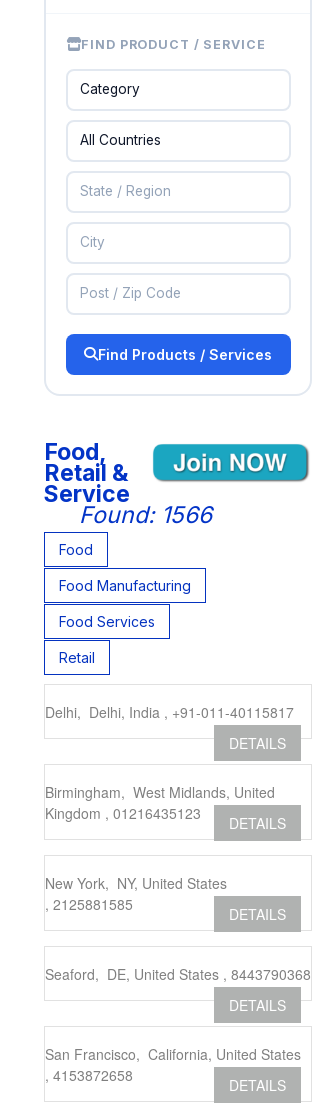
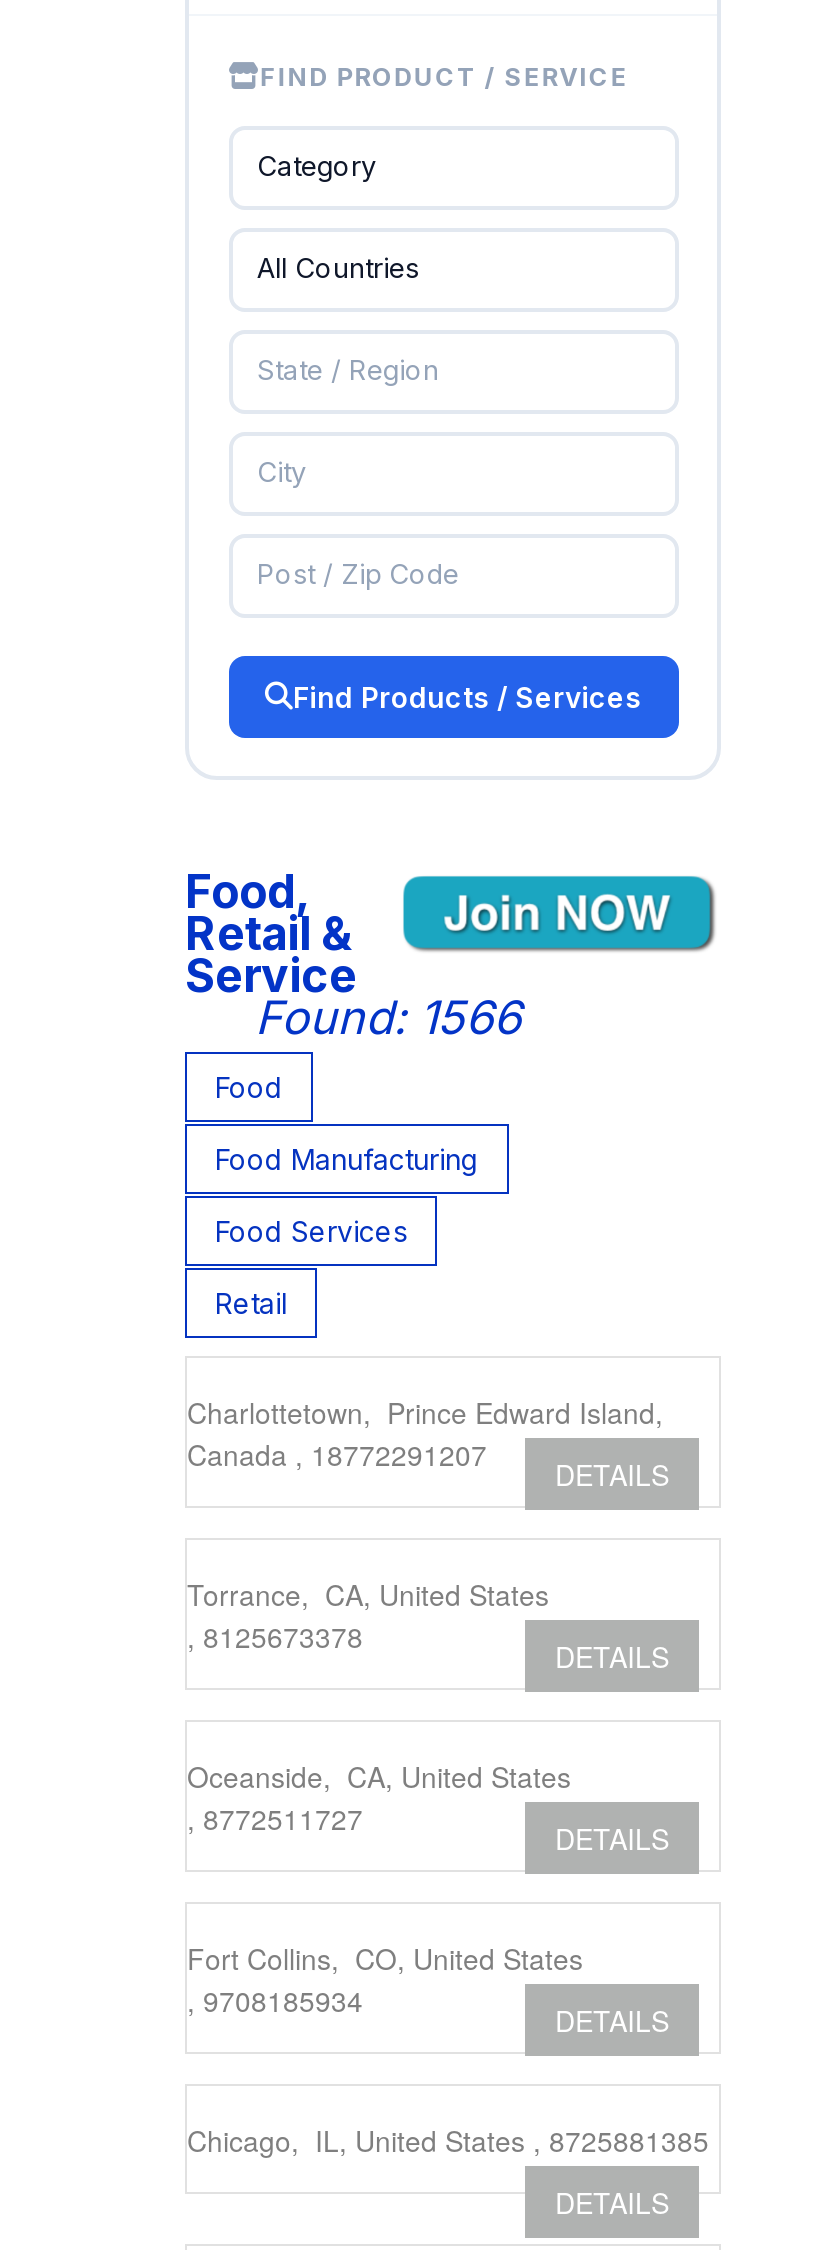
- Delhi, Delhi, India , +91-011-40115817
+ Charlottetown, Prince Edward Island,
+ Canada , 18772291207

- Birmingham, West Midlands, United
- Kingdom , 01216435123
+ Torrance, CA, United States
+ , 8125673378

- New York, NY, United States
- , 2125881585
+ Oceanside, CA, United States
+ , 8772511727

- Seaford, DE, United States , 8443790368
+ Fort Collins, CO, United States
+ , 9708185934

- San Francisco, California, United States
- , 4153872658
+ Chicago, IL, United States , 8725881385
